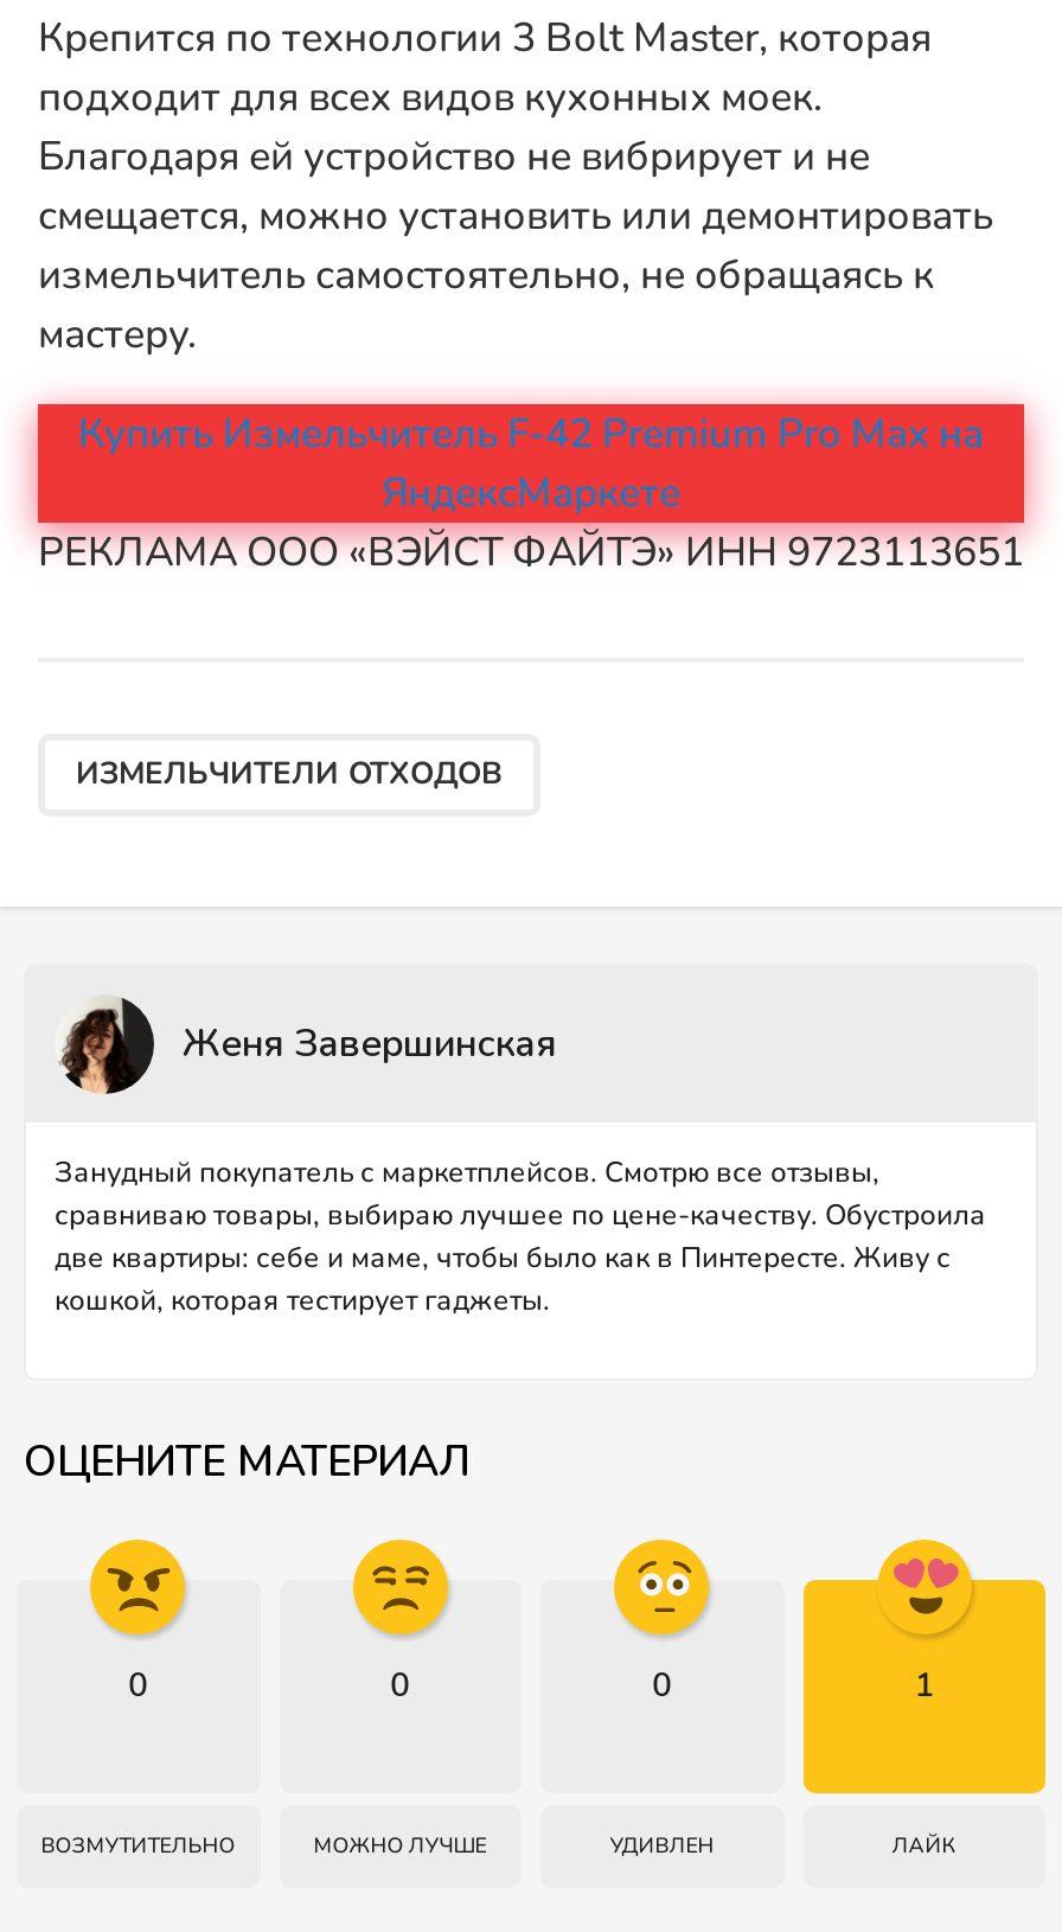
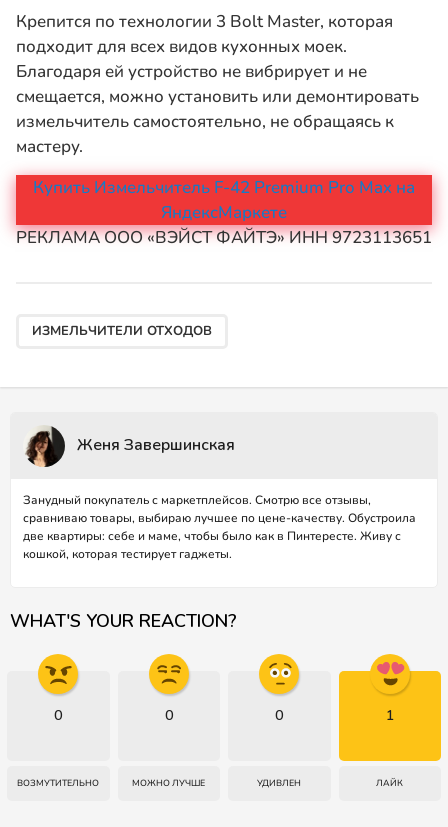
- ОЦЕНИТЕ МАТЕРИАЛ
+ WHAT'S YOUR REACTION?
